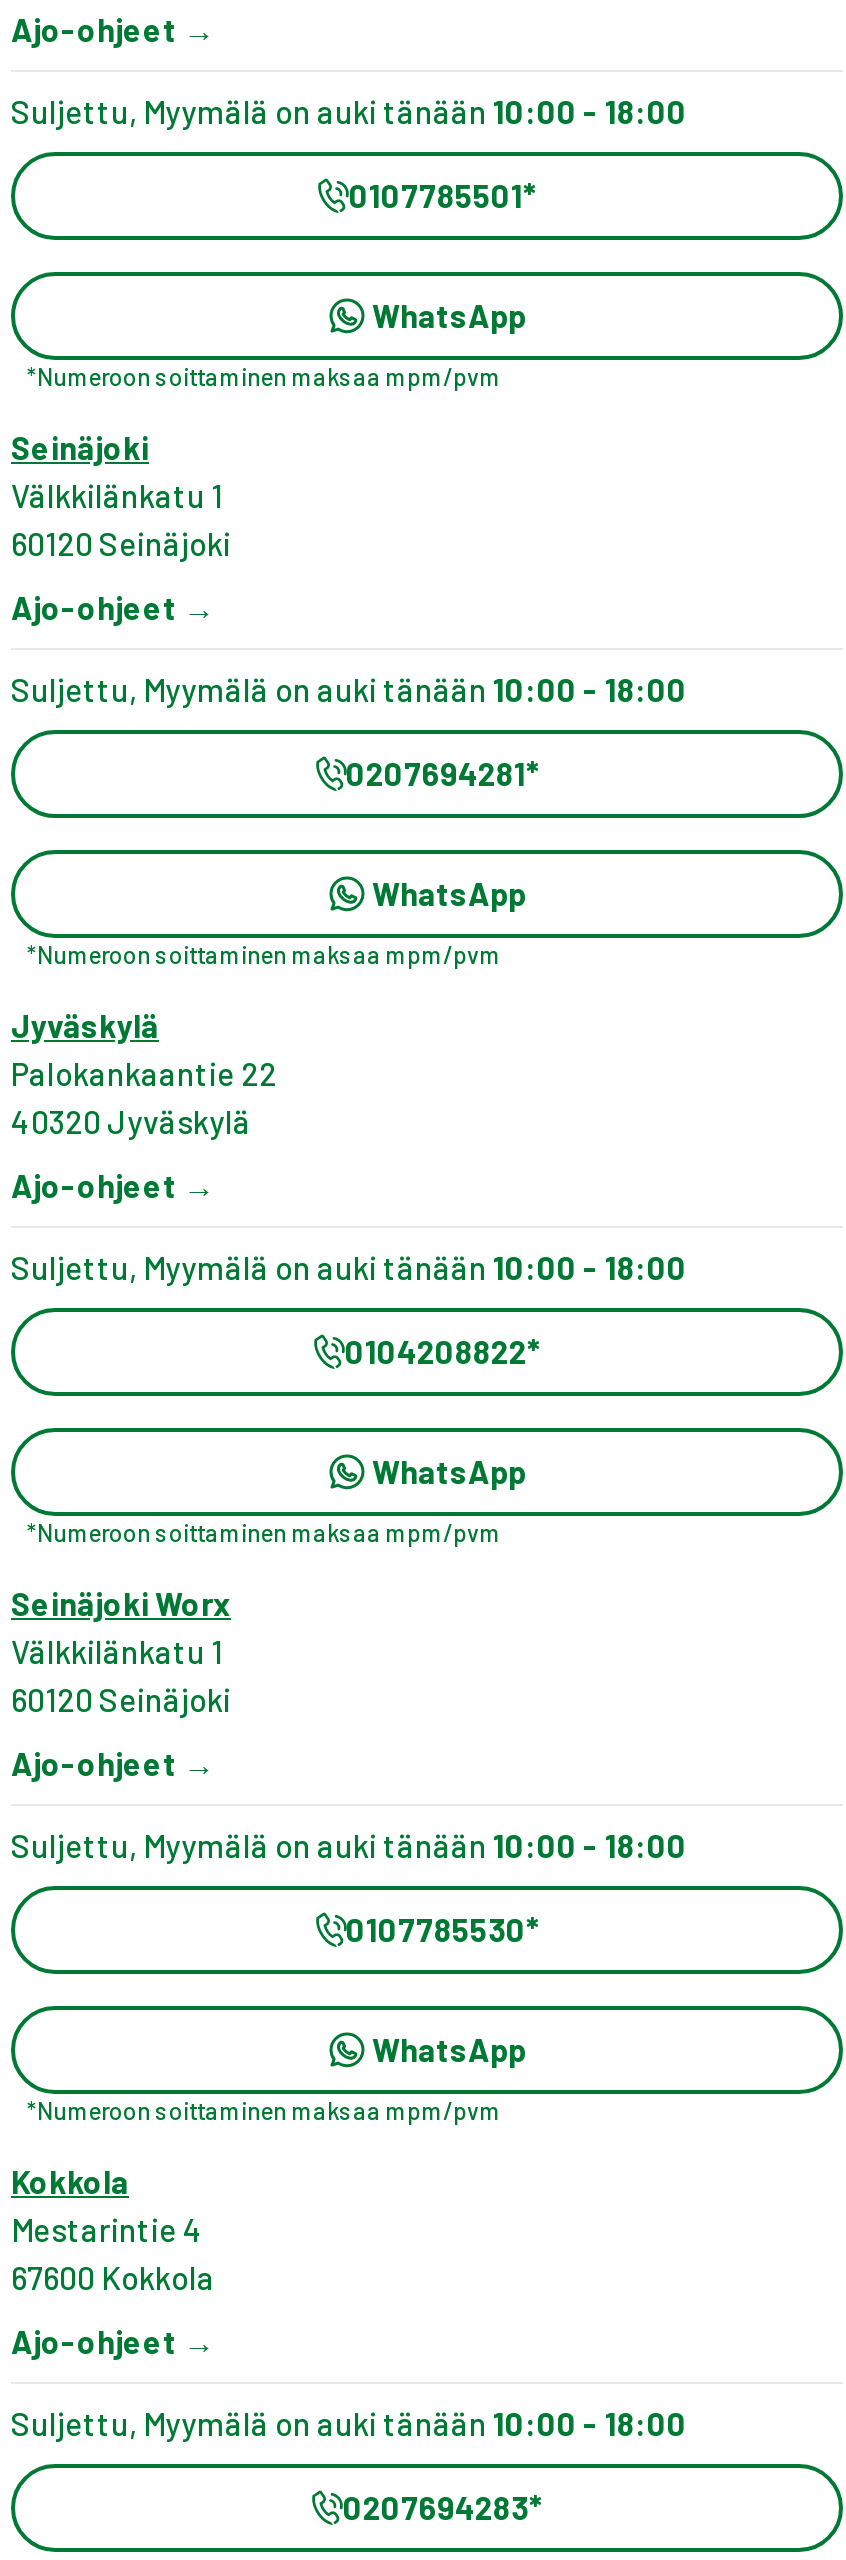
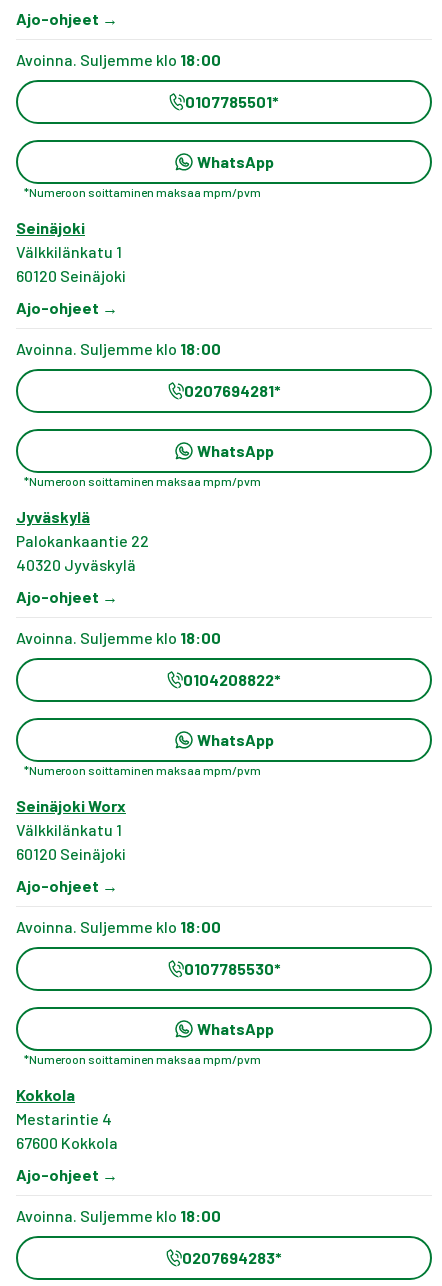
- Suljettu, Myymälä on auki tänään 10:00 - 18:00
+ Avoinna. Suljemme klo 18:00

- Suljettu, Myymälä on auki tänään 10:00 - 18:00
+ Avoinna. Suljemme klo 18:00

- Suljettu, Myymälä on auki tänään 10:00 - 18:00
+ Avoinna. Suljemme klo 18:00

- Suljettu, Myymälä on auki tänään 10:00 - 18:00
+ Avoinna. Suljemme klo 18:00

- Suljettu, Myymälä on auki tänään 10:00 - 18:00
+ Avoinna. Suljemme klo 18:00
